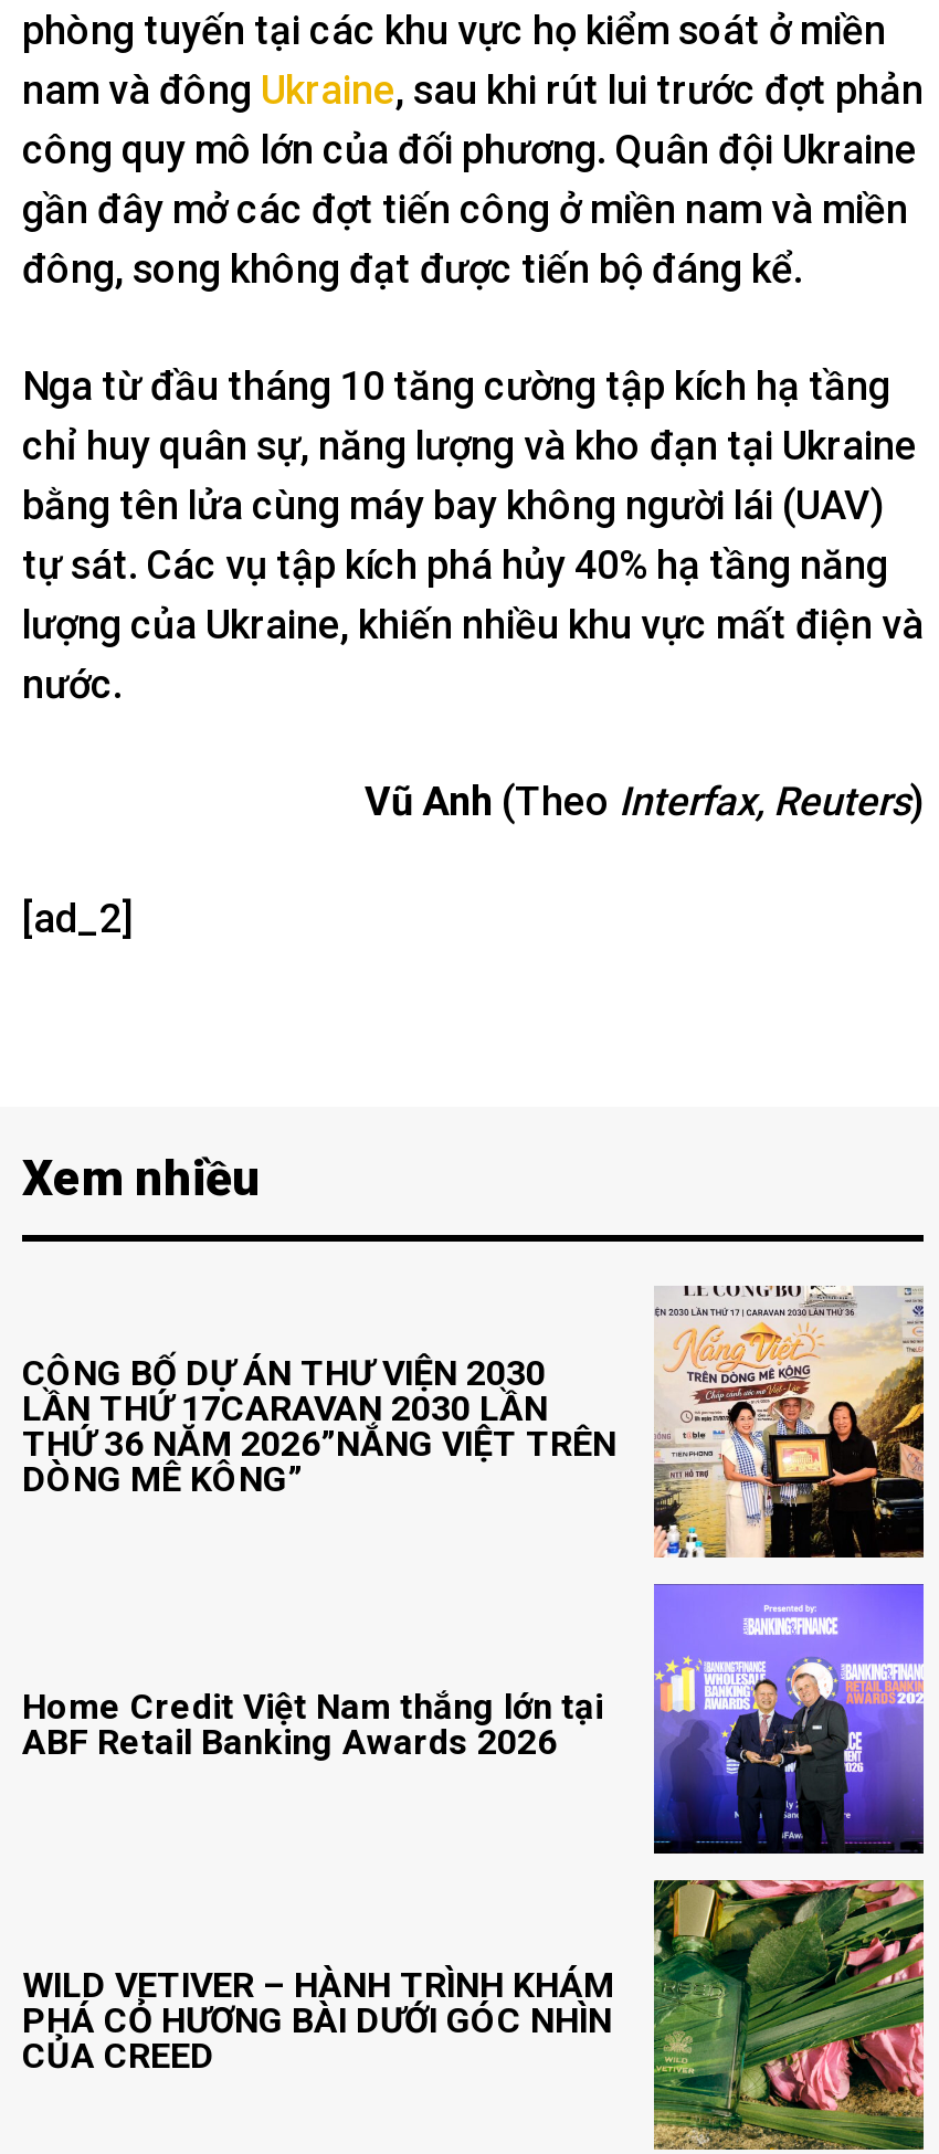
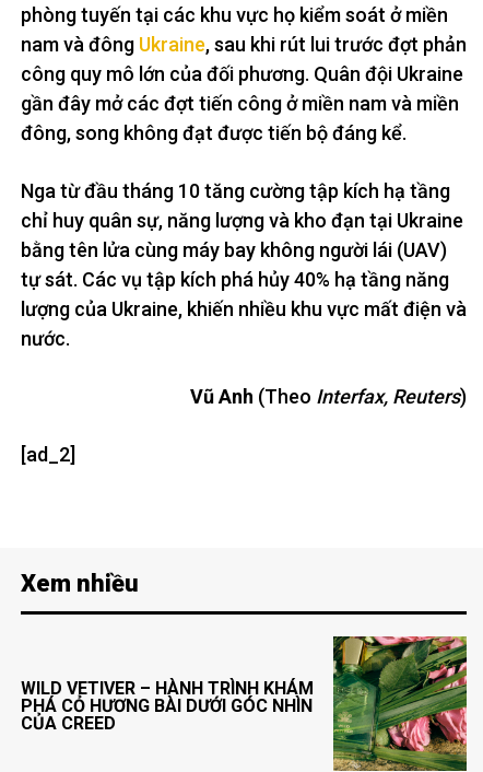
- [image]
- CÔNG BỐ DỰ ÁN THƯ VIỆN 2030
- LẦN THỨ 17CARAVAN 2030 LẦN
- THỨ 36 NĂM 2026”NẮNG VIỆT TRÊN
- DÒNG MÊ KÔNG”

- [image]
- Home Credit Việt Nam thắng lớn tại
- ABF Retail Banking Awards 2026
